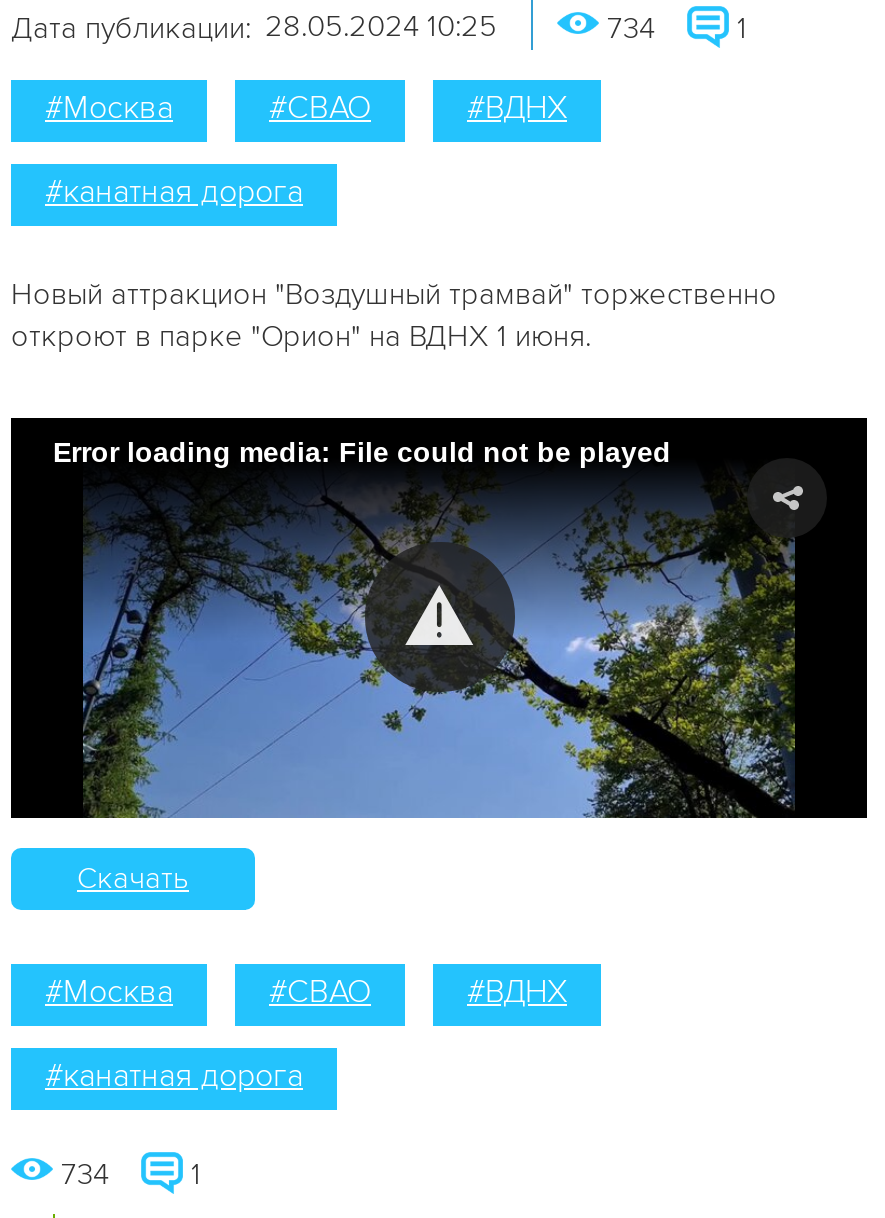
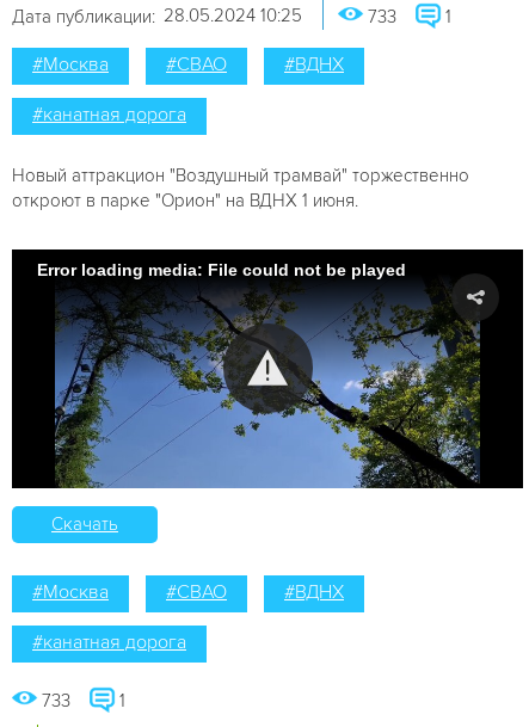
- 734
+ 733

- 734
+ 733
